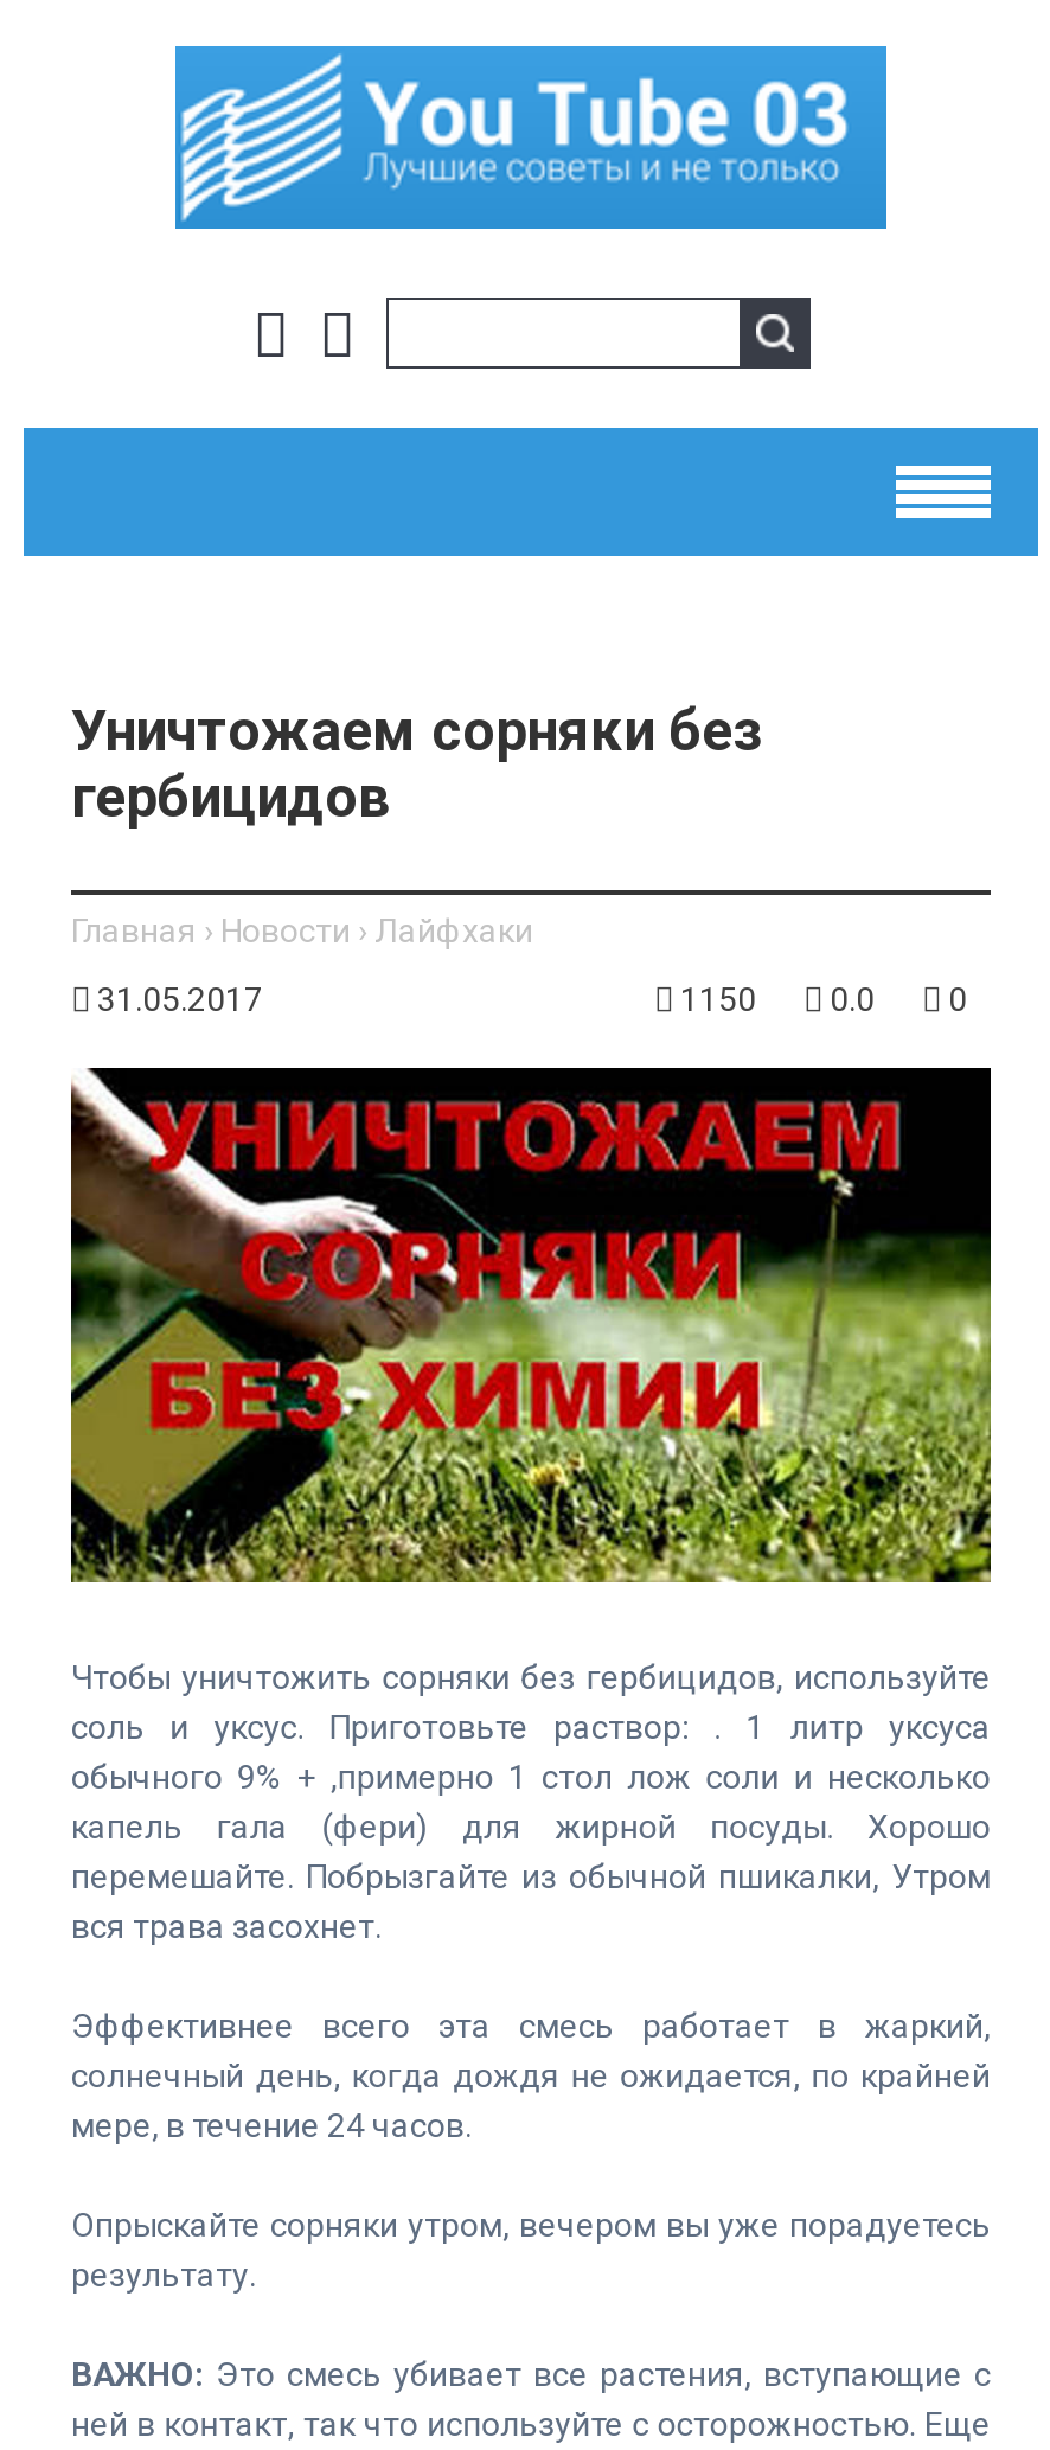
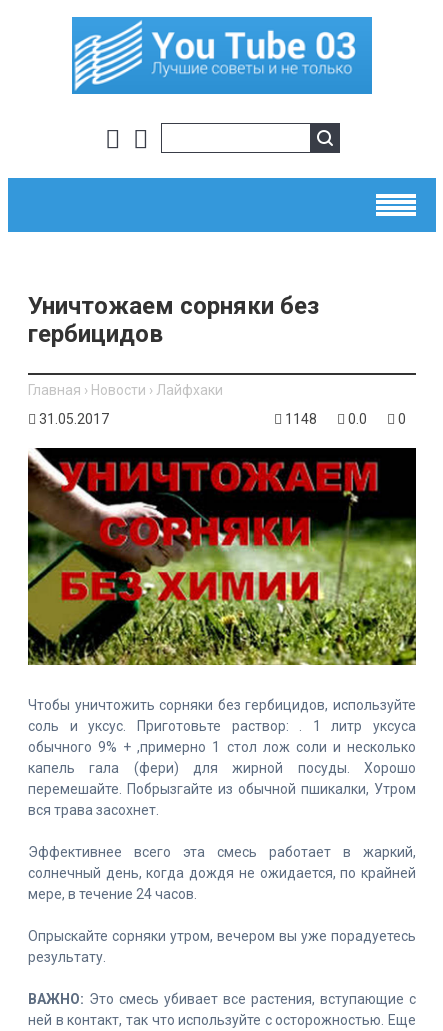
- 1150
+ 1148
